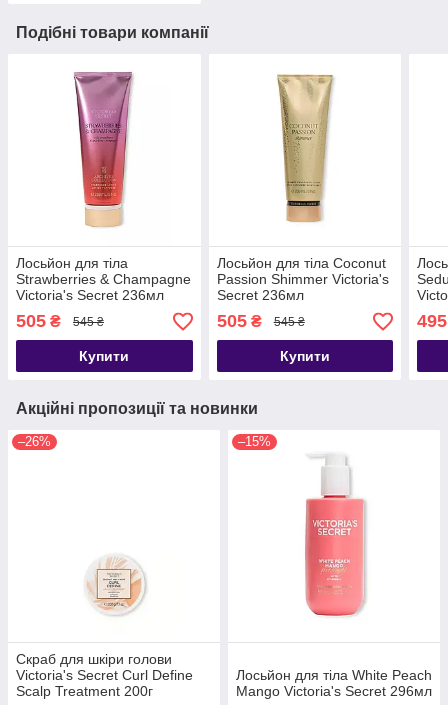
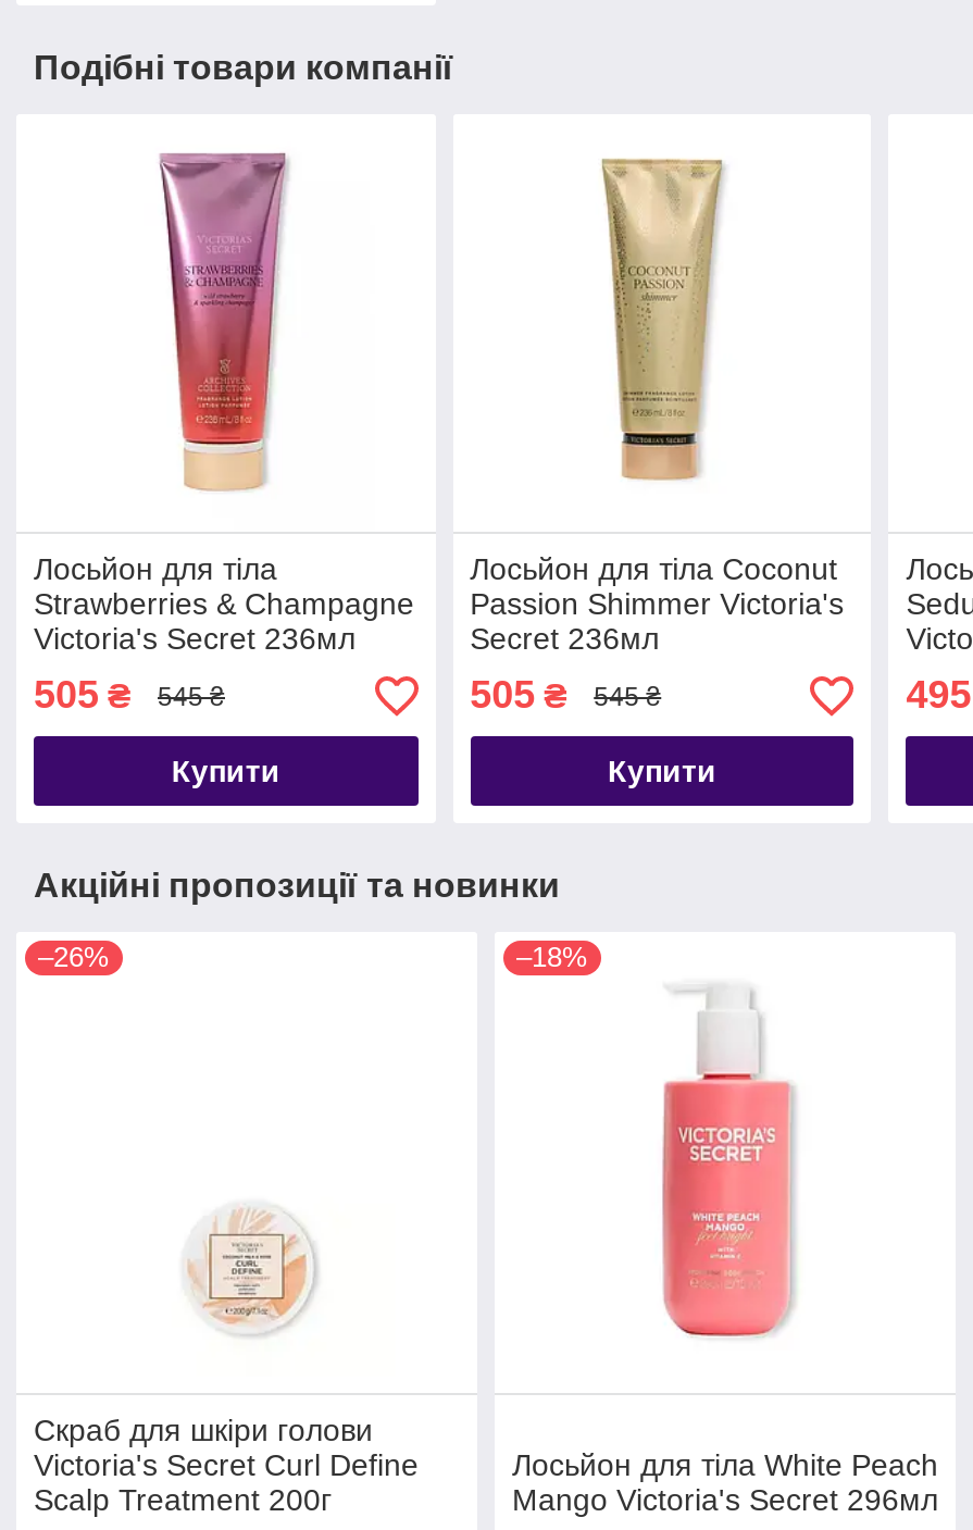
- –15%
+ –18%
